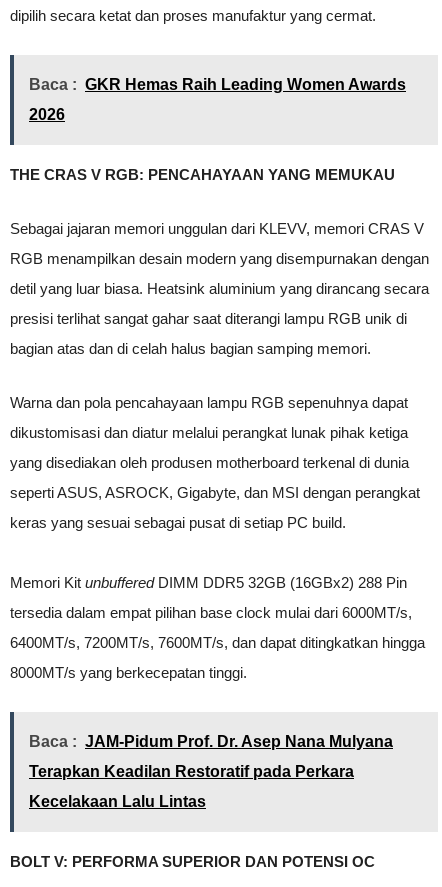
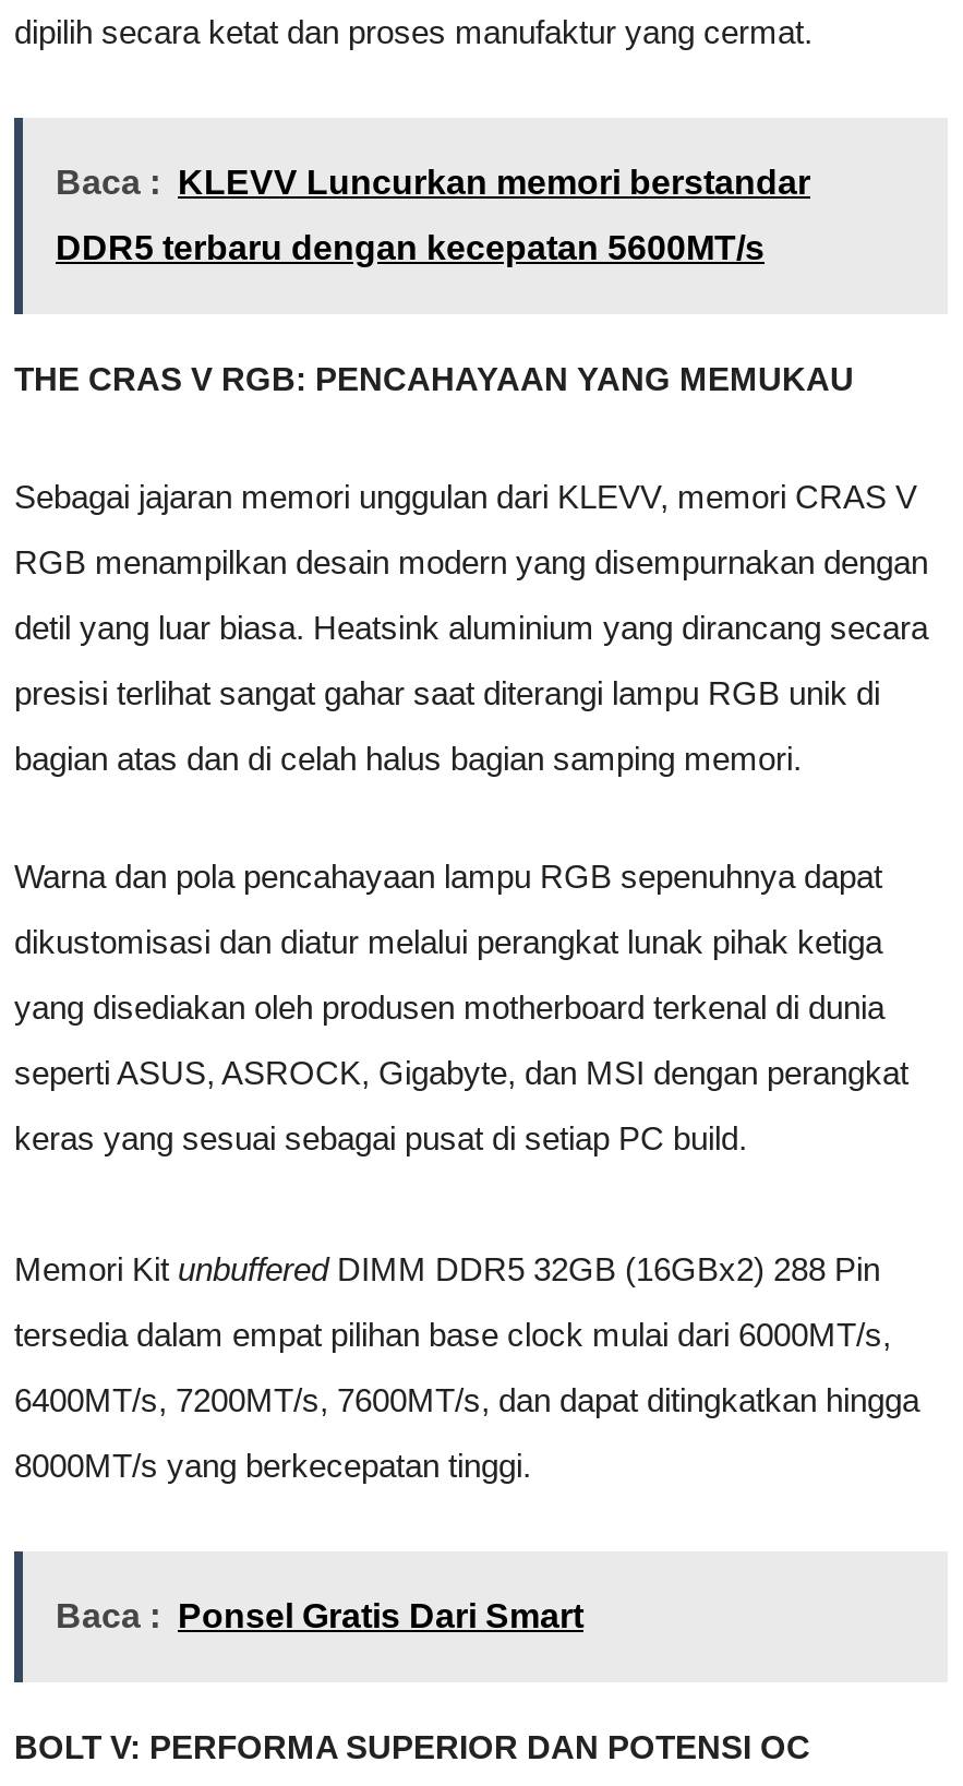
- Baca : GKR Hemas Raih Leading Women Awards
+ Baca : KLEVV Luncurkan memori berstandar

- 2026
+ DDR5 terbaru dengan kecepatan 5600MT/s

- Baca : JAM-Pidum Prof. Dr. Asep Nana Mulyana
- Terapkan Keadilan Restoratif pada Perkara
- Kecelakaan Lalu Lintas
+ Baca : Ponsel Gratis Dari Smart
